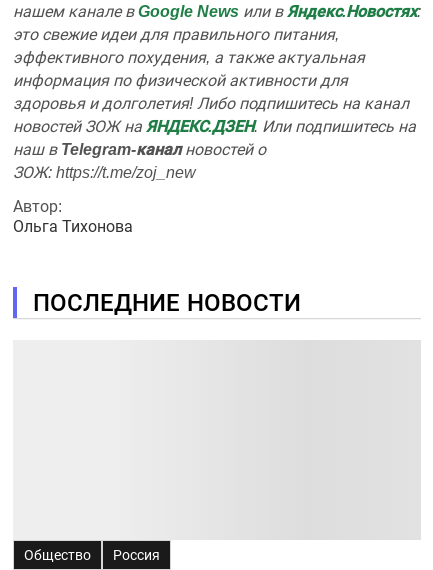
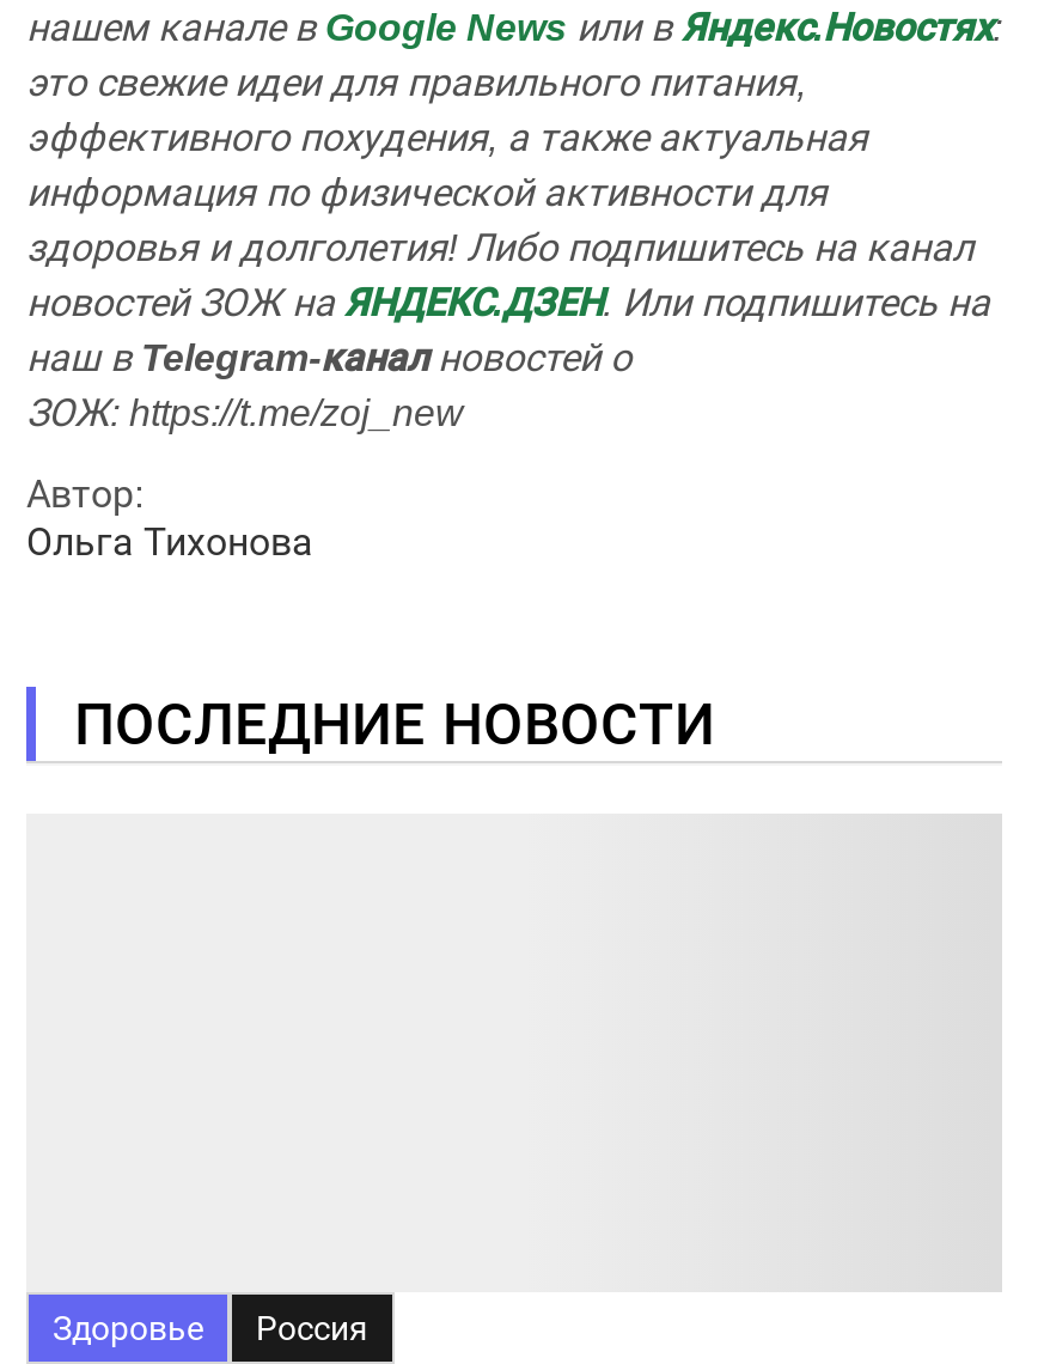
- Общество
+ Здоровье
